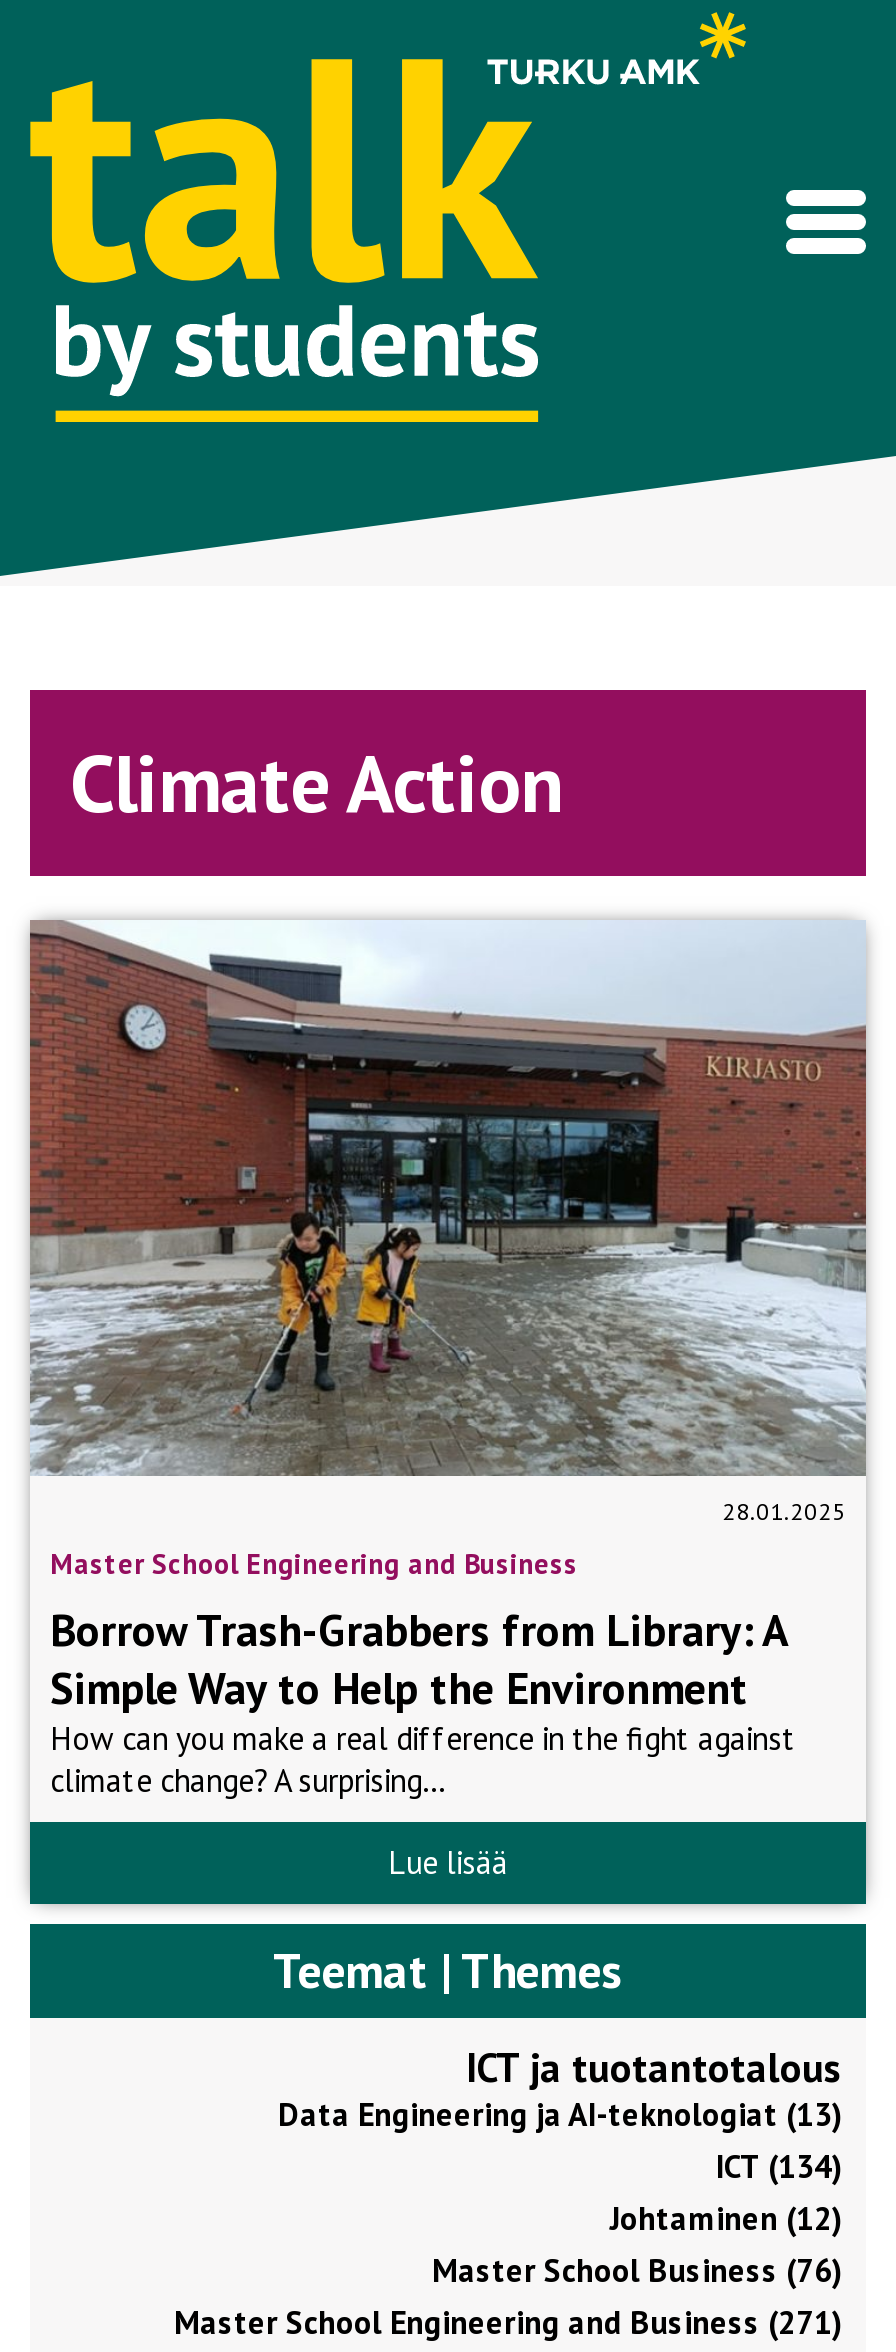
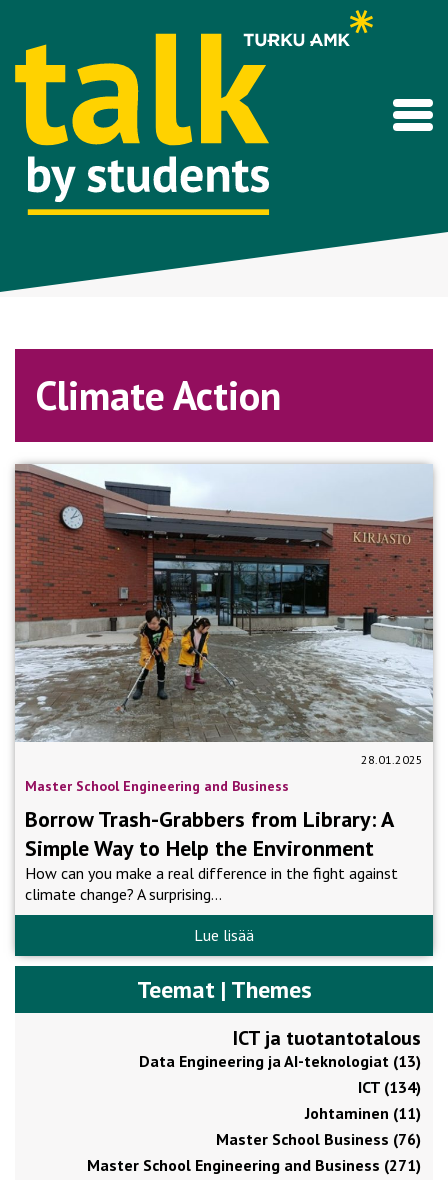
- Johtaminen (12)
+ Johtaminen (11)
